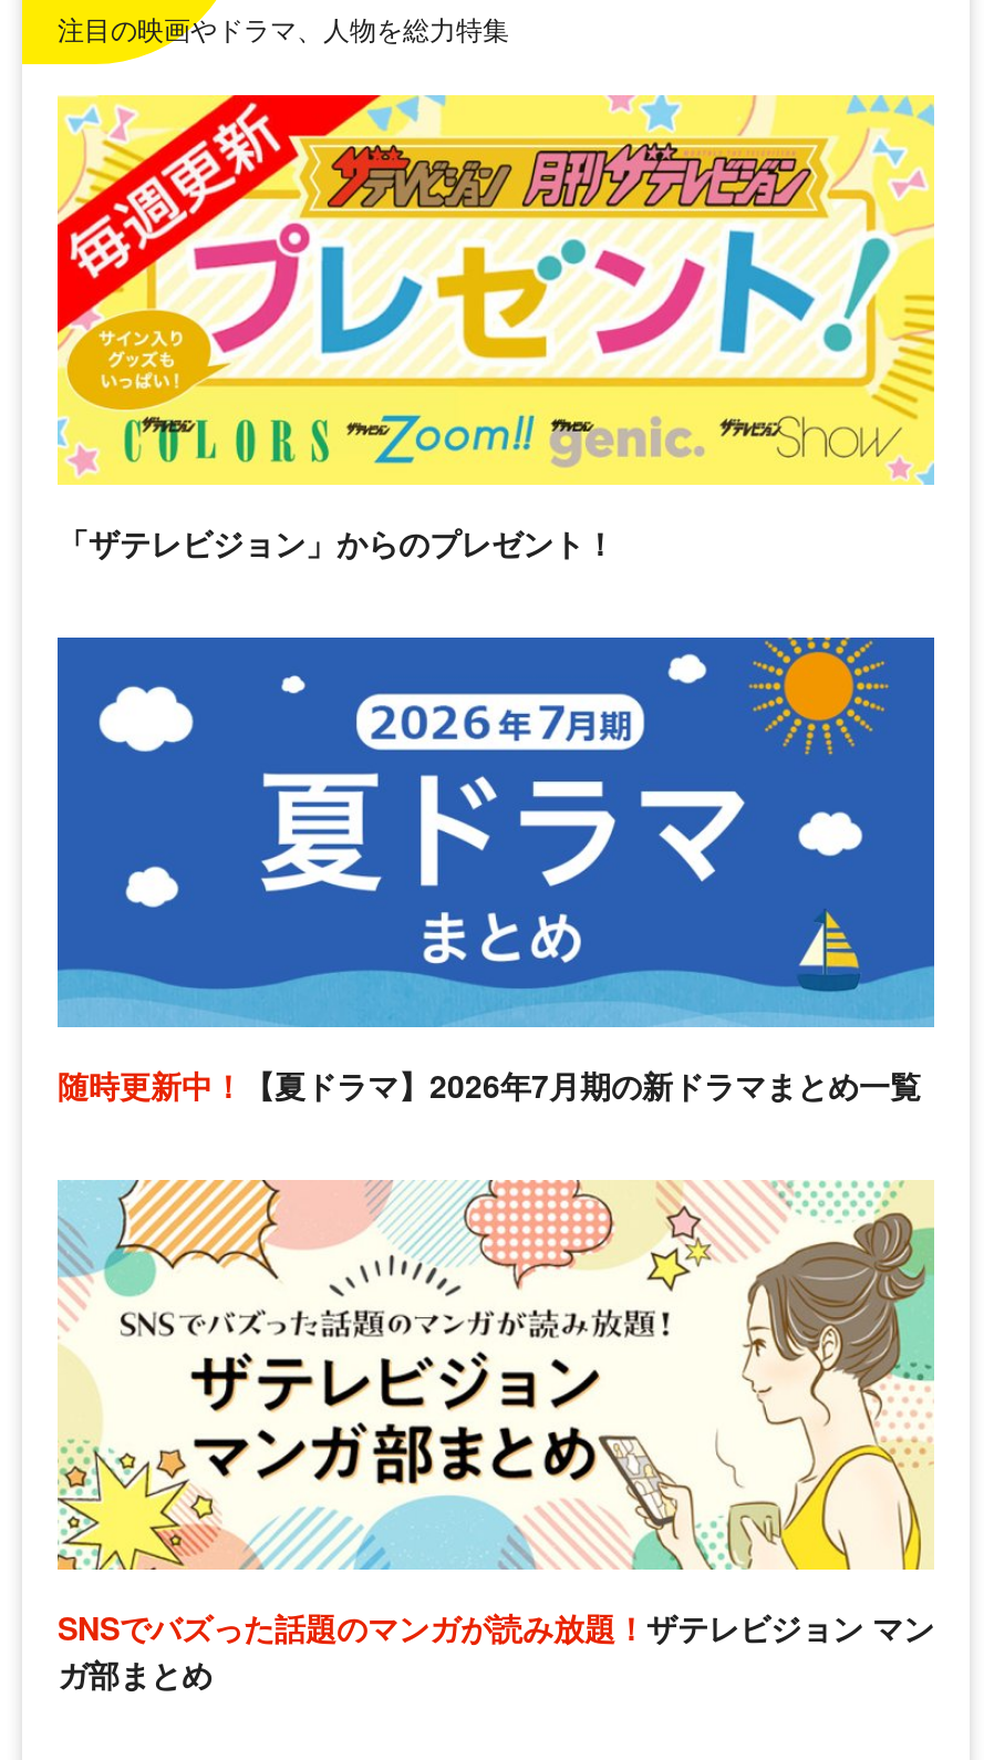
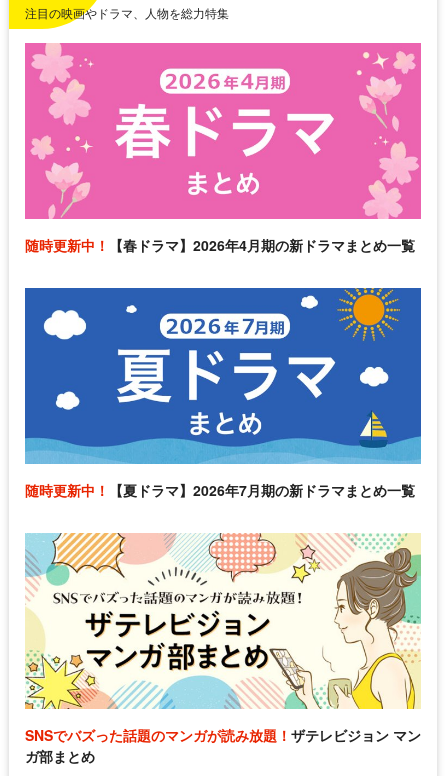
- [image]
- 「ザテレビジョン」からのプレゼント！
+ [image]
+ 随時更新中！【春ドラマ】2026年4月期の新ドラマまとめ一覧
